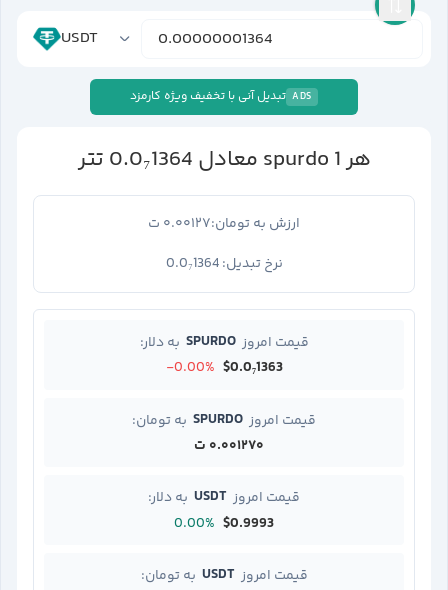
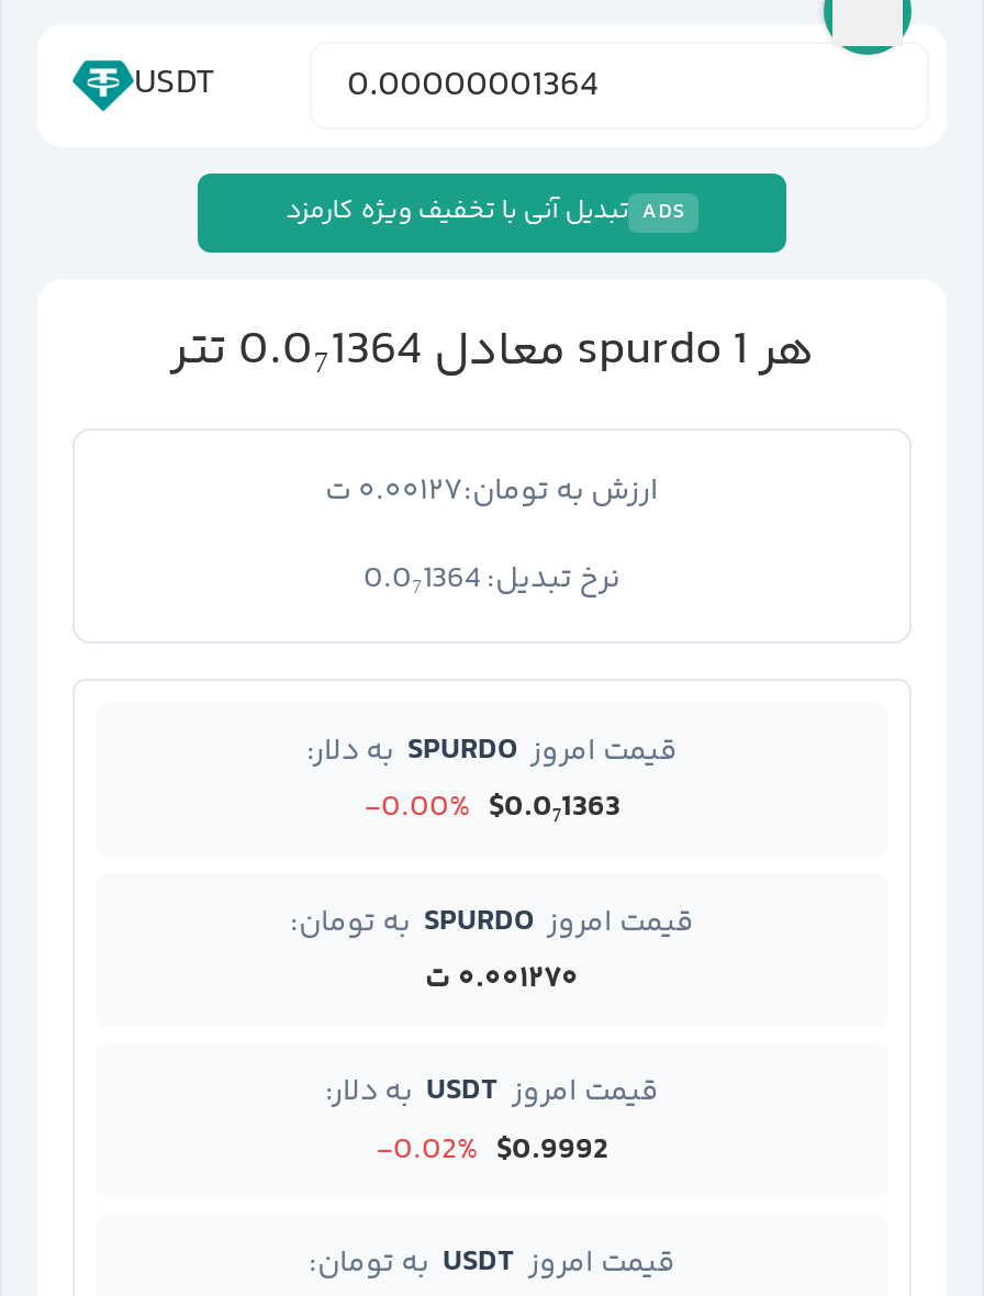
- 0.00% $0.9993
+ -0.02% $0.9992
